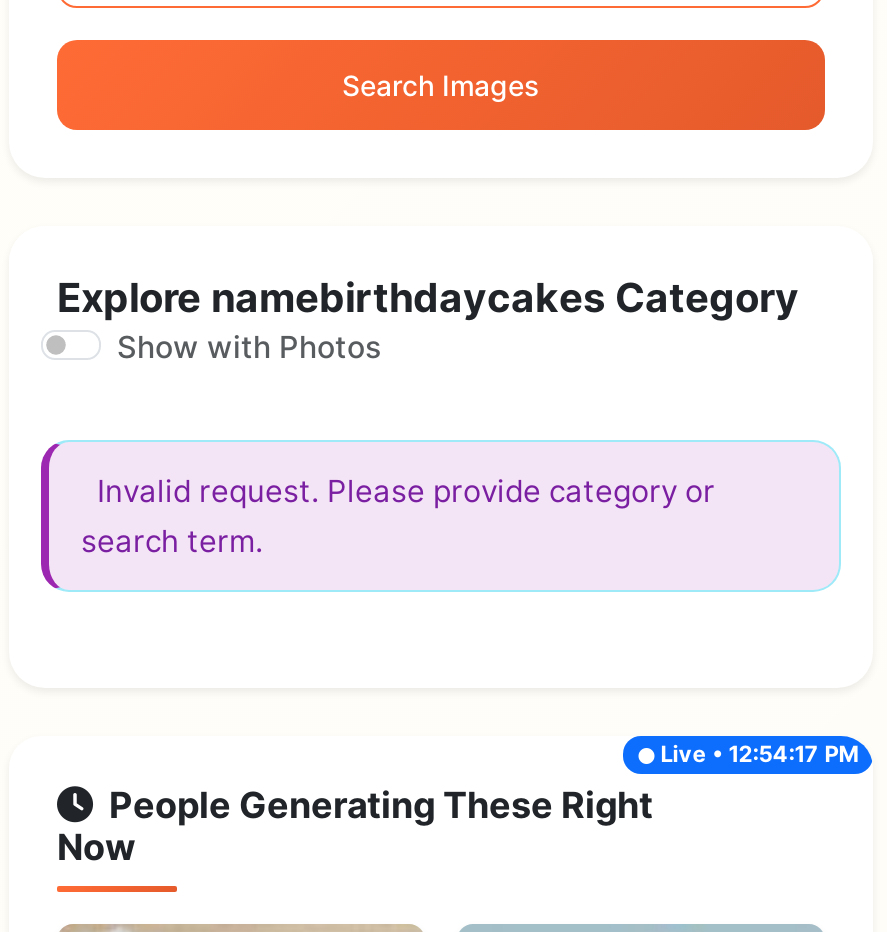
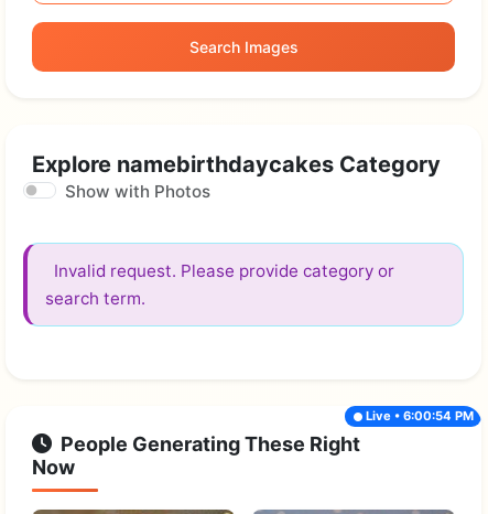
- Live • 12:54:17 PM
+ Live • 6:00:54 PM
